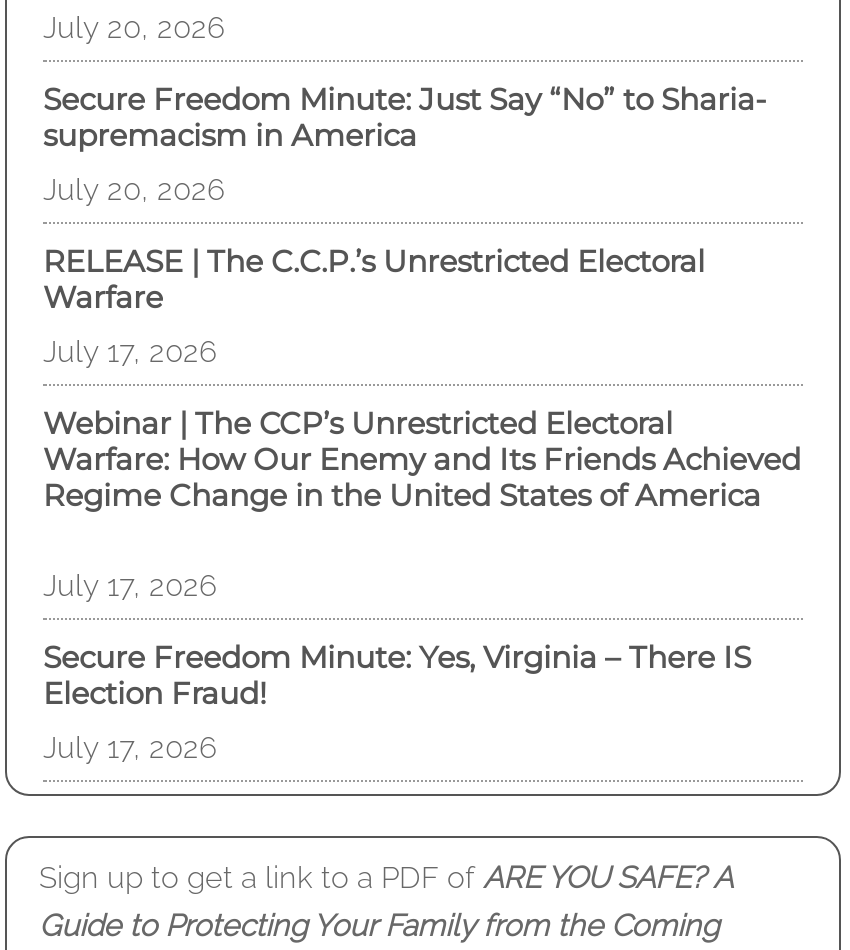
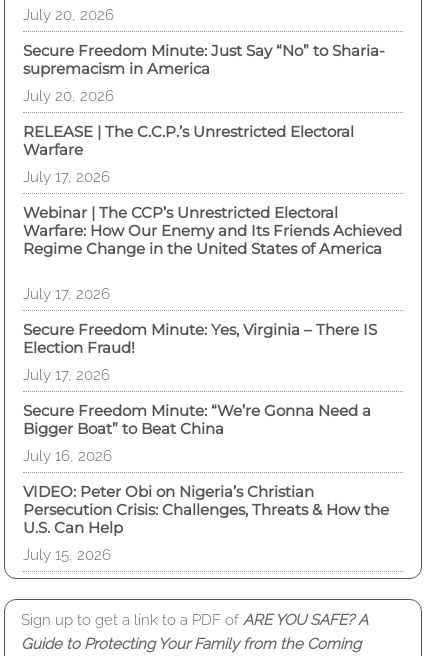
+ Secure Freedom Minute: “We’re Gonna Need a
+ Bigger Boat” to Beat China
+ July 16, 2026
+ VIDEO: Peter Obi on Nigeria’s Christian
+ Persecution Crisis: Challenges, Threats & How the
+ U.S. Can Help
+ July 15, 2026
